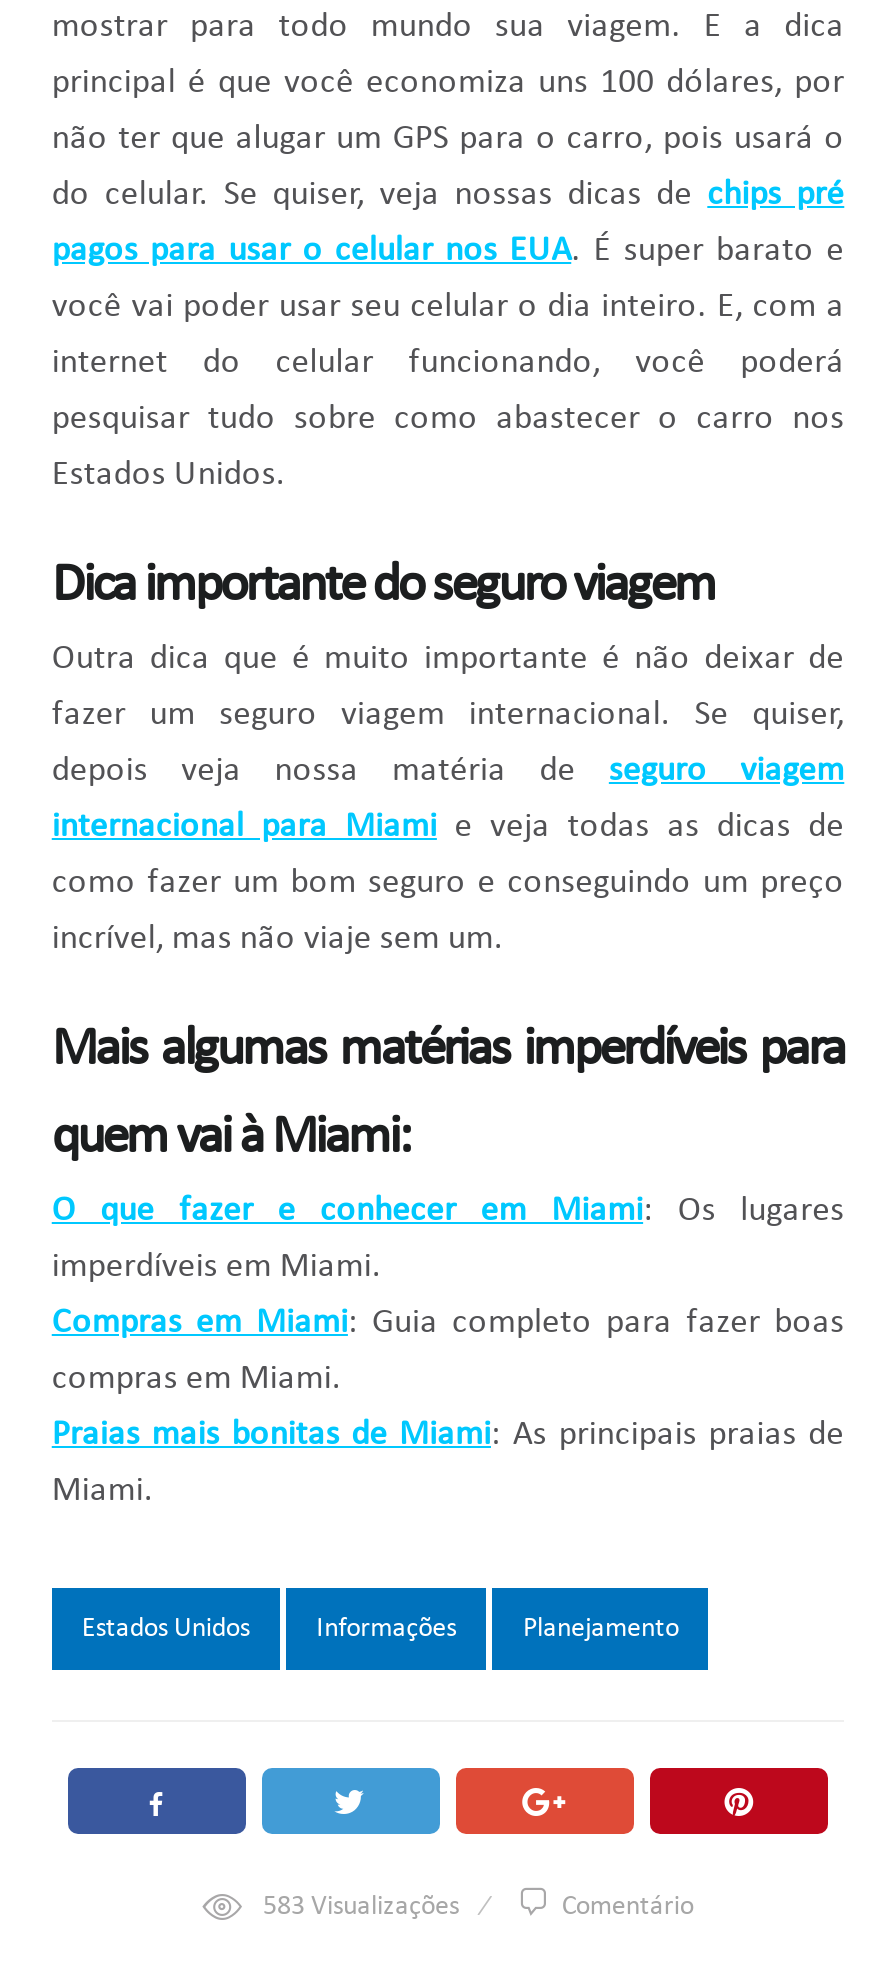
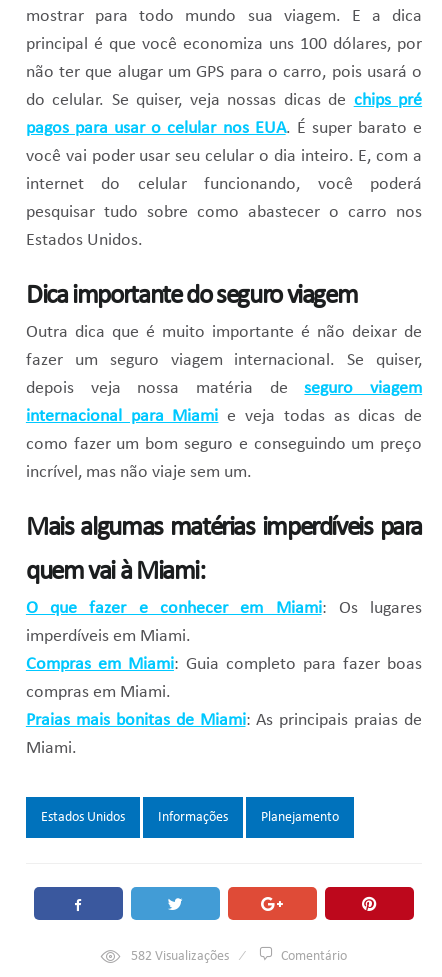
- 583 Visualizações
+ 582 Visualizações
